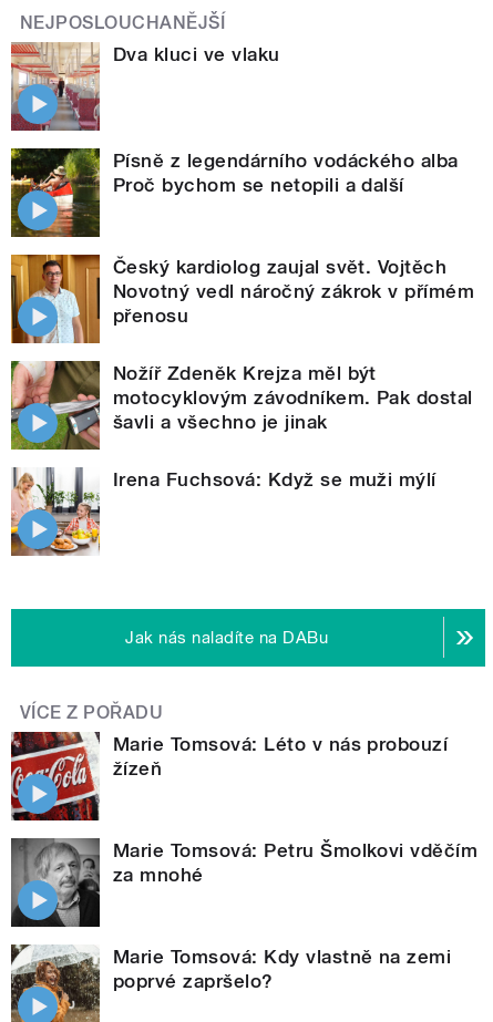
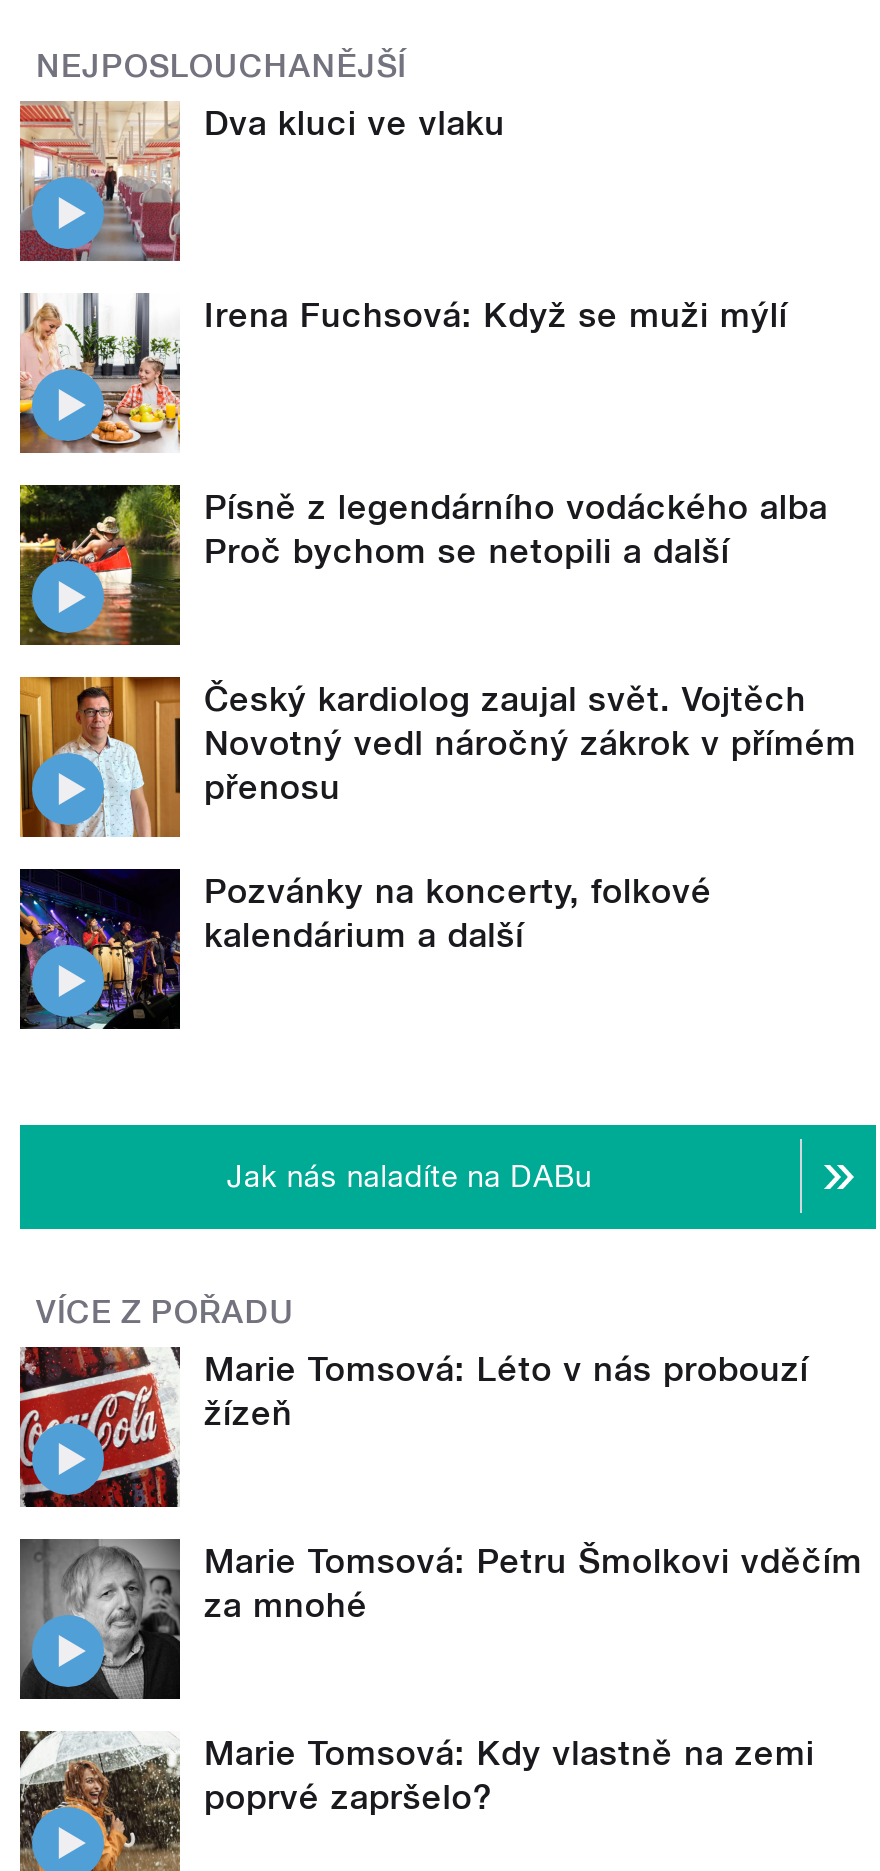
moved down: [image] | Písně z legendárního vodáckého alba | Proč bychom se netopili a další | Český kardiolog zaujal svět. Vojtěch | Novotný vedl náročný zákrok v přímém | přenosu

- [image]
- Nožíř Zdeněk Krejza měl být
- motocyklovým závodníkem. Pak dostal
- šavli a všechno je jinak
+ [image]
+ Pozvánky na koncerty, folkové
+ kalendárium a další

moved up: [image] | Irena Fuchsová: Když se muži mýlí
